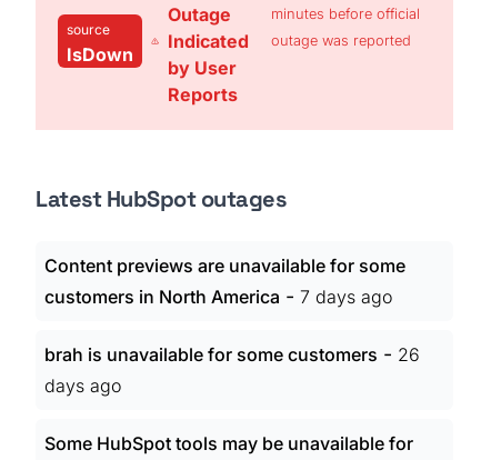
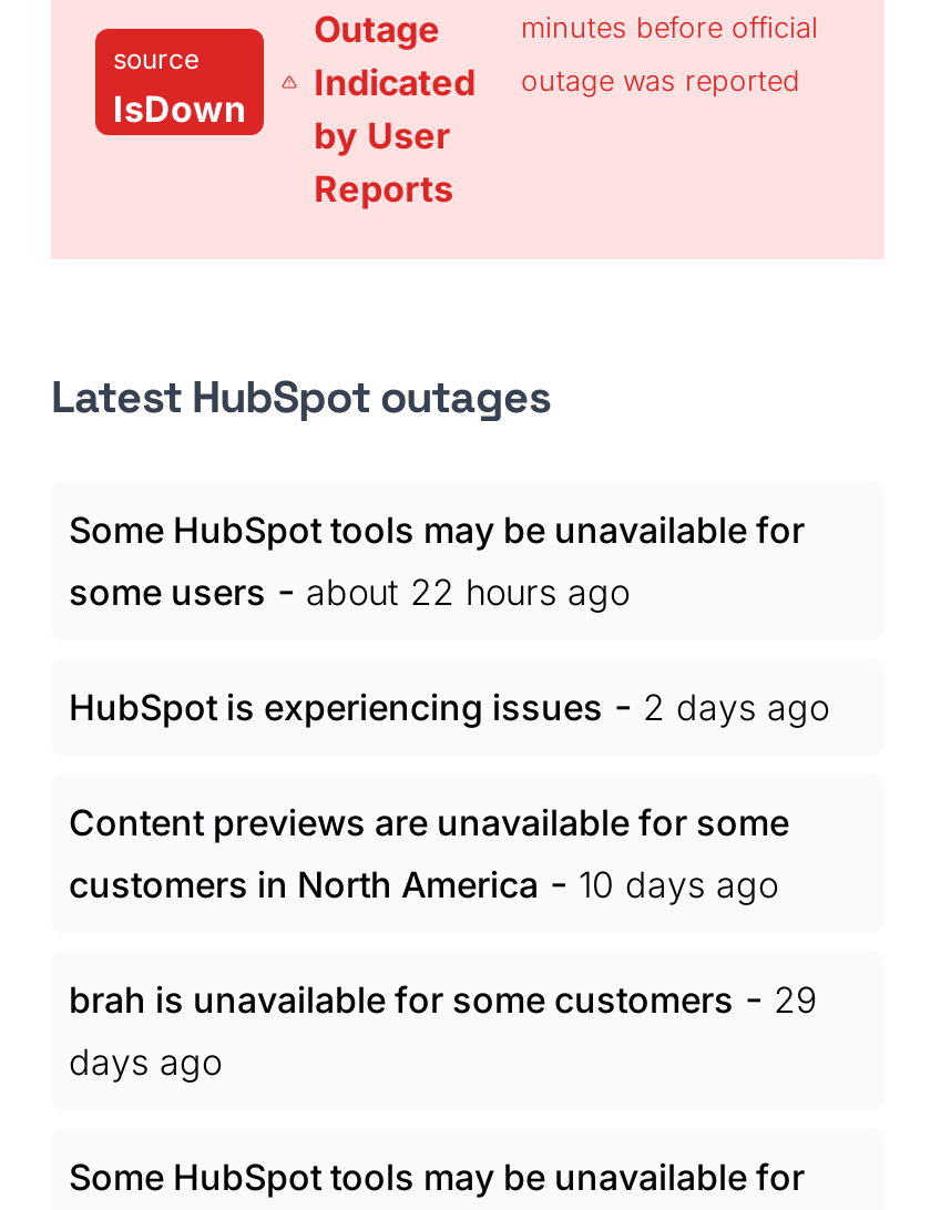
+ Some HubSpot tools may be unavailable for
+ some users - about 22 hours ago
+ HubSpot is experiencing issues - 2 days ago

- customers in North America - 7 days ago
+ customers in North America - 10 days ago

- brah is unavailable for some customers - 26
+ brah is unavailable for some customers - 29
